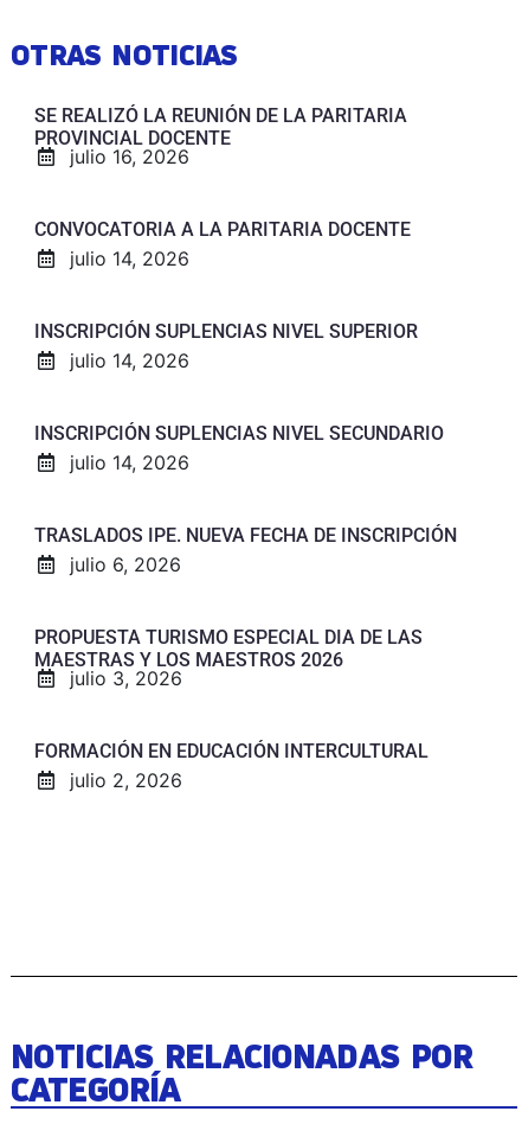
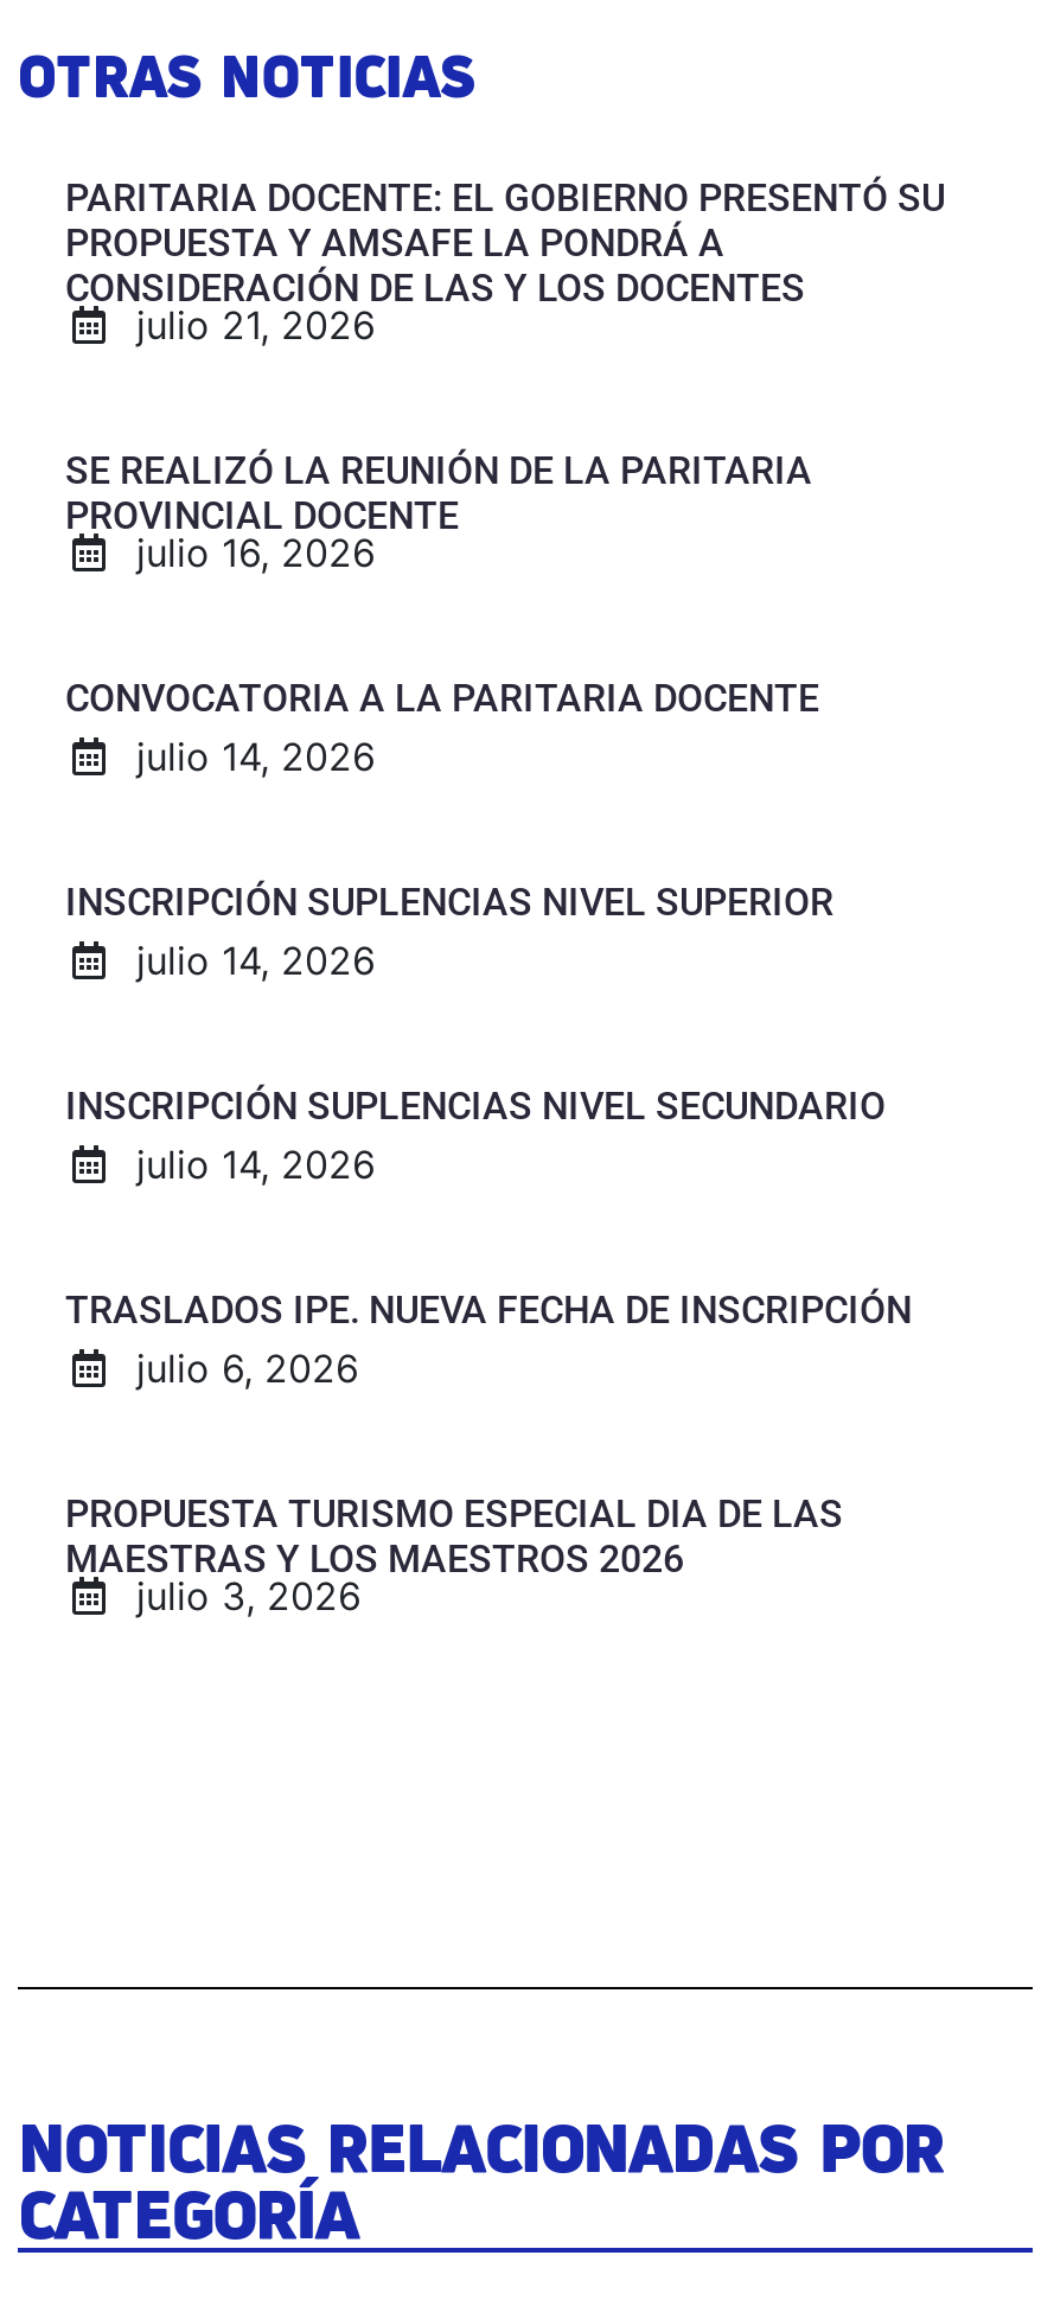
+ PARITARIA DOCENTE: EL GOBIERNO PRESENTÓ SU
+ PROPUESTA Y AMSAFE LA PONDRÁ A
+ CONSIDERACIÓN DE LAS Y LOS DOCENTES
+ julio 21, 2026

moved down: SE REALIZÓ LA REUNIÓN DE LA PARITARIA | PROVINCIAL DOCENTE | julio 16, 2026 | ... | MAESTRAS Y LOS MAESTROS 2026 | julio 3, 2026

- FORMACIÓN EN EDUCACIÓN INTERCULTURAL
- julio 2, 2026
